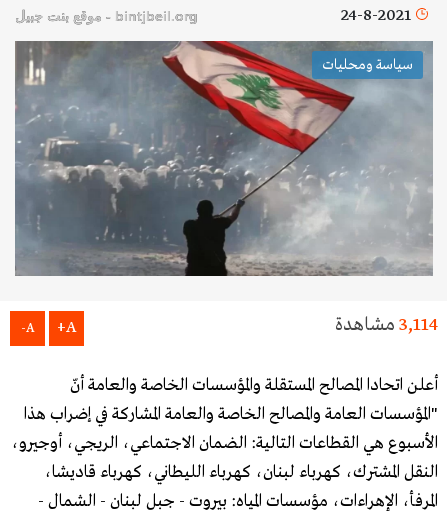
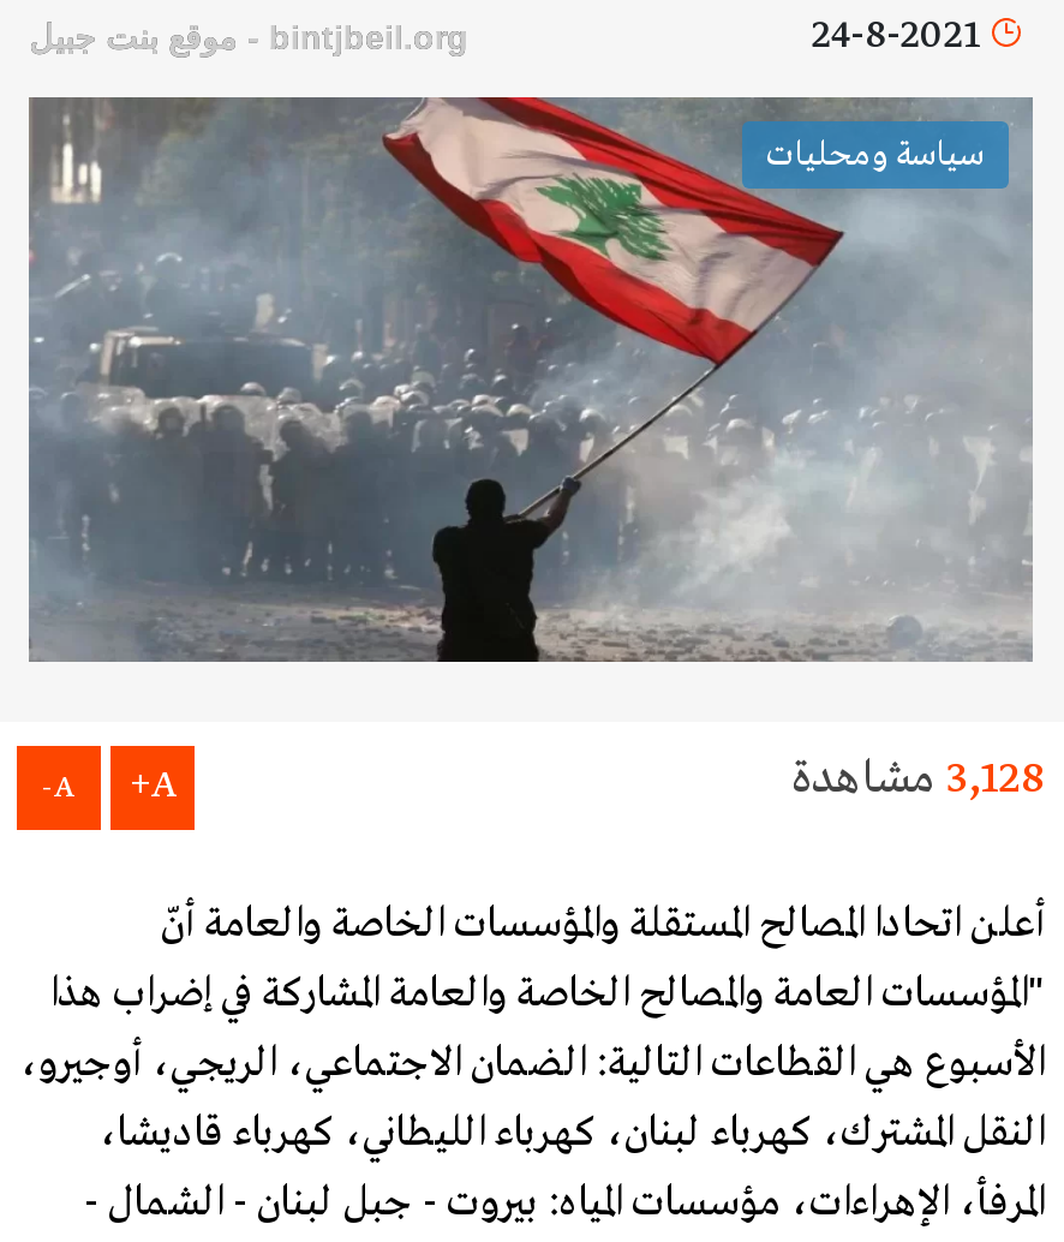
- 3,114 مشاهدة
+ 3,128 مشاهدة
